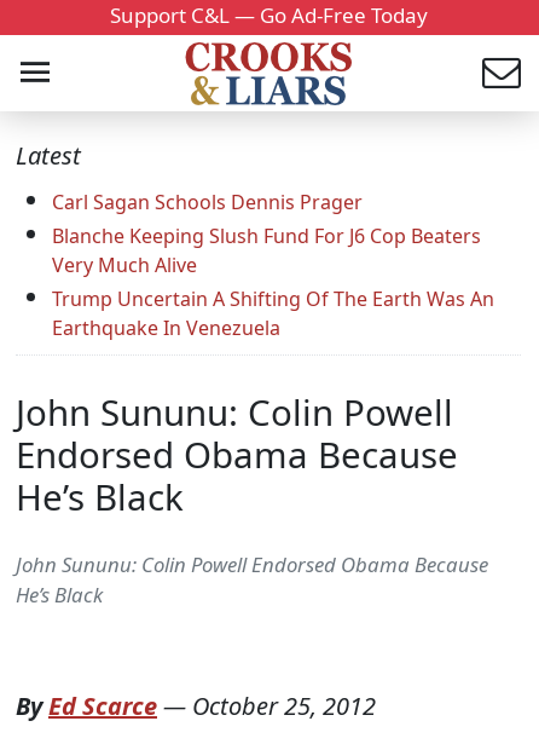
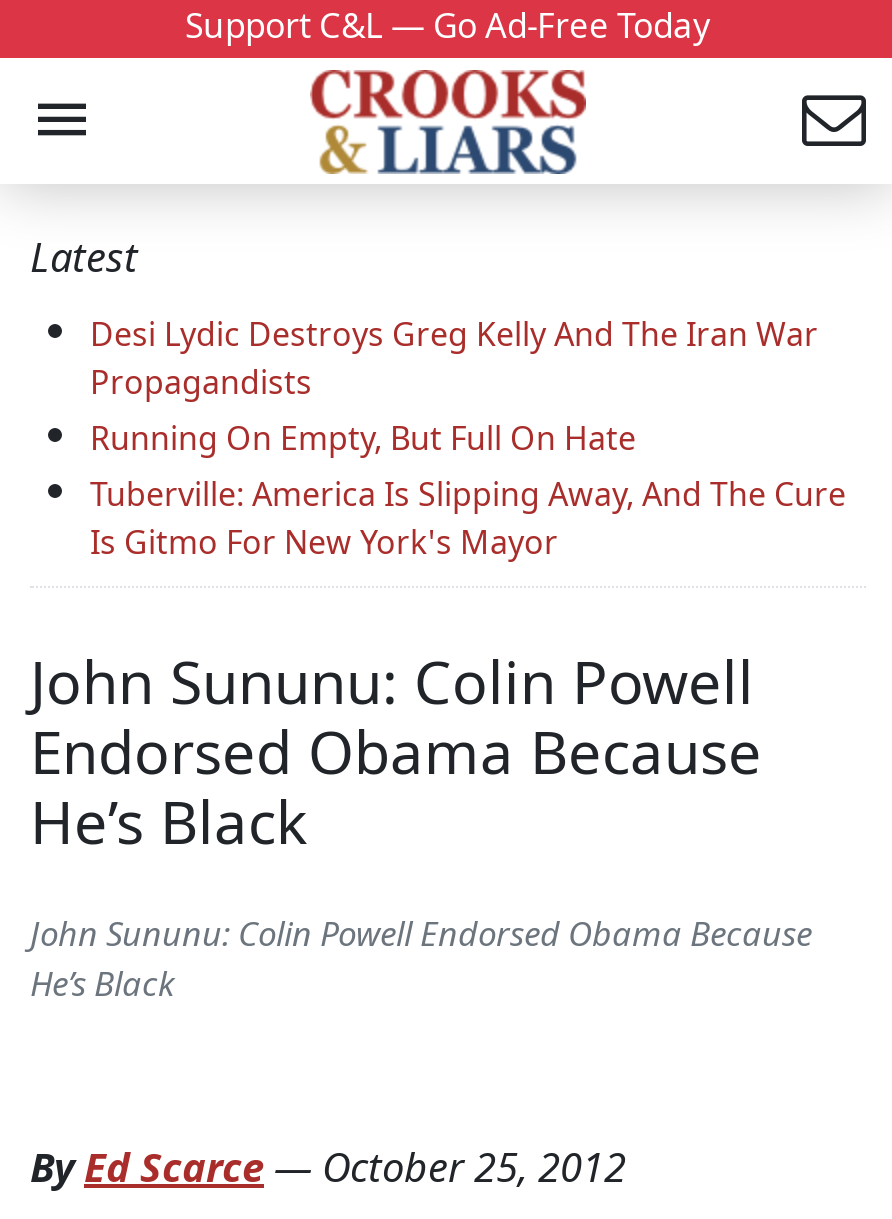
- Carl Sagan Schools Dennis Prager
- Blanche Keeping Slush Fund For J6 Cop Beaters
- Very Much Alive
- Trump Uncertain A Shifting Of The Earth Was An
- Earthquake In Venezuela
+ Desi Lydic Destroys Greg Kelly And The Iran War
+ Propagandists
+ Running On Empty, But Full On Hate
+ Tuberville: America Is Slipping Away, And The Cure
+ Is Gitmo For New York's Mayor
